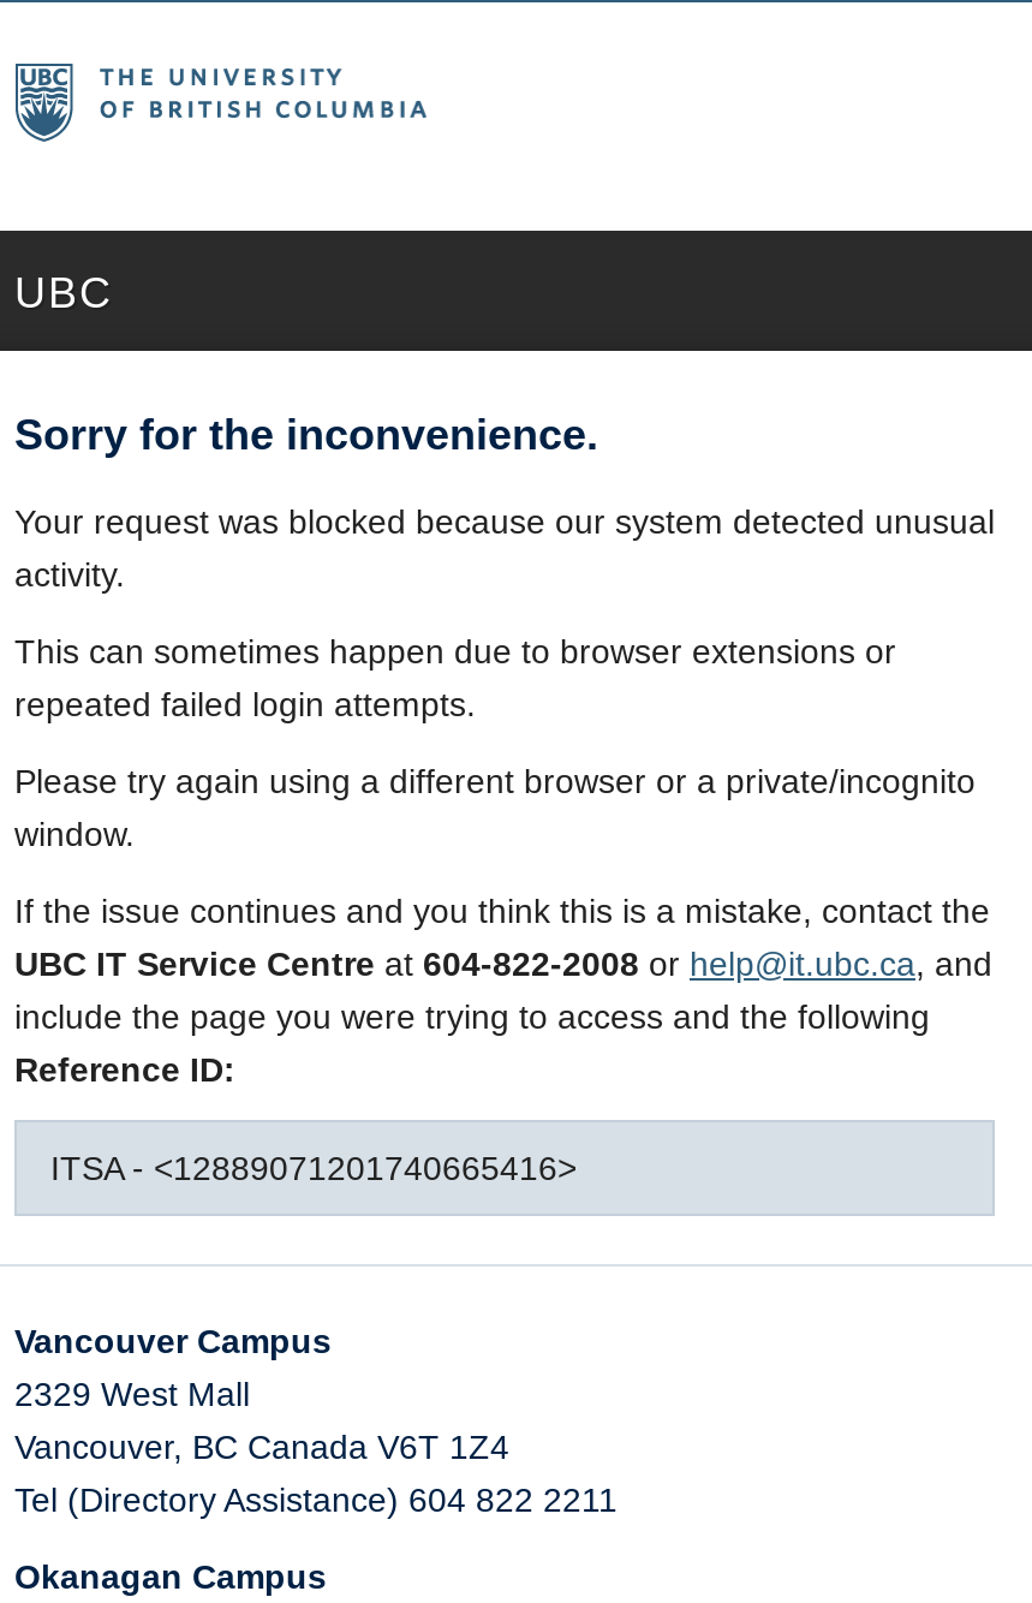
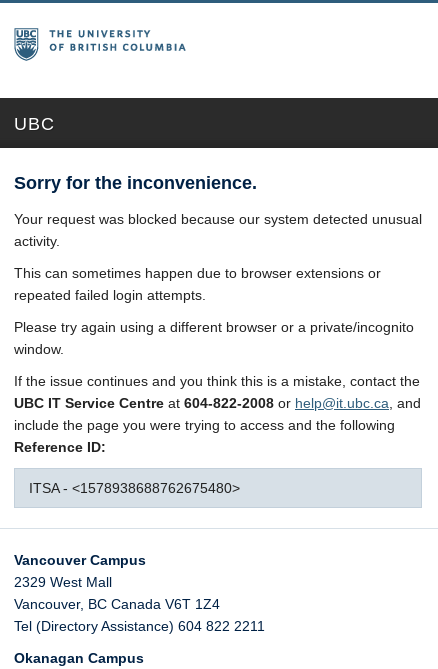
- ITSA - <12889071201740665416>
+ ITSA - <1578938688762675480>
